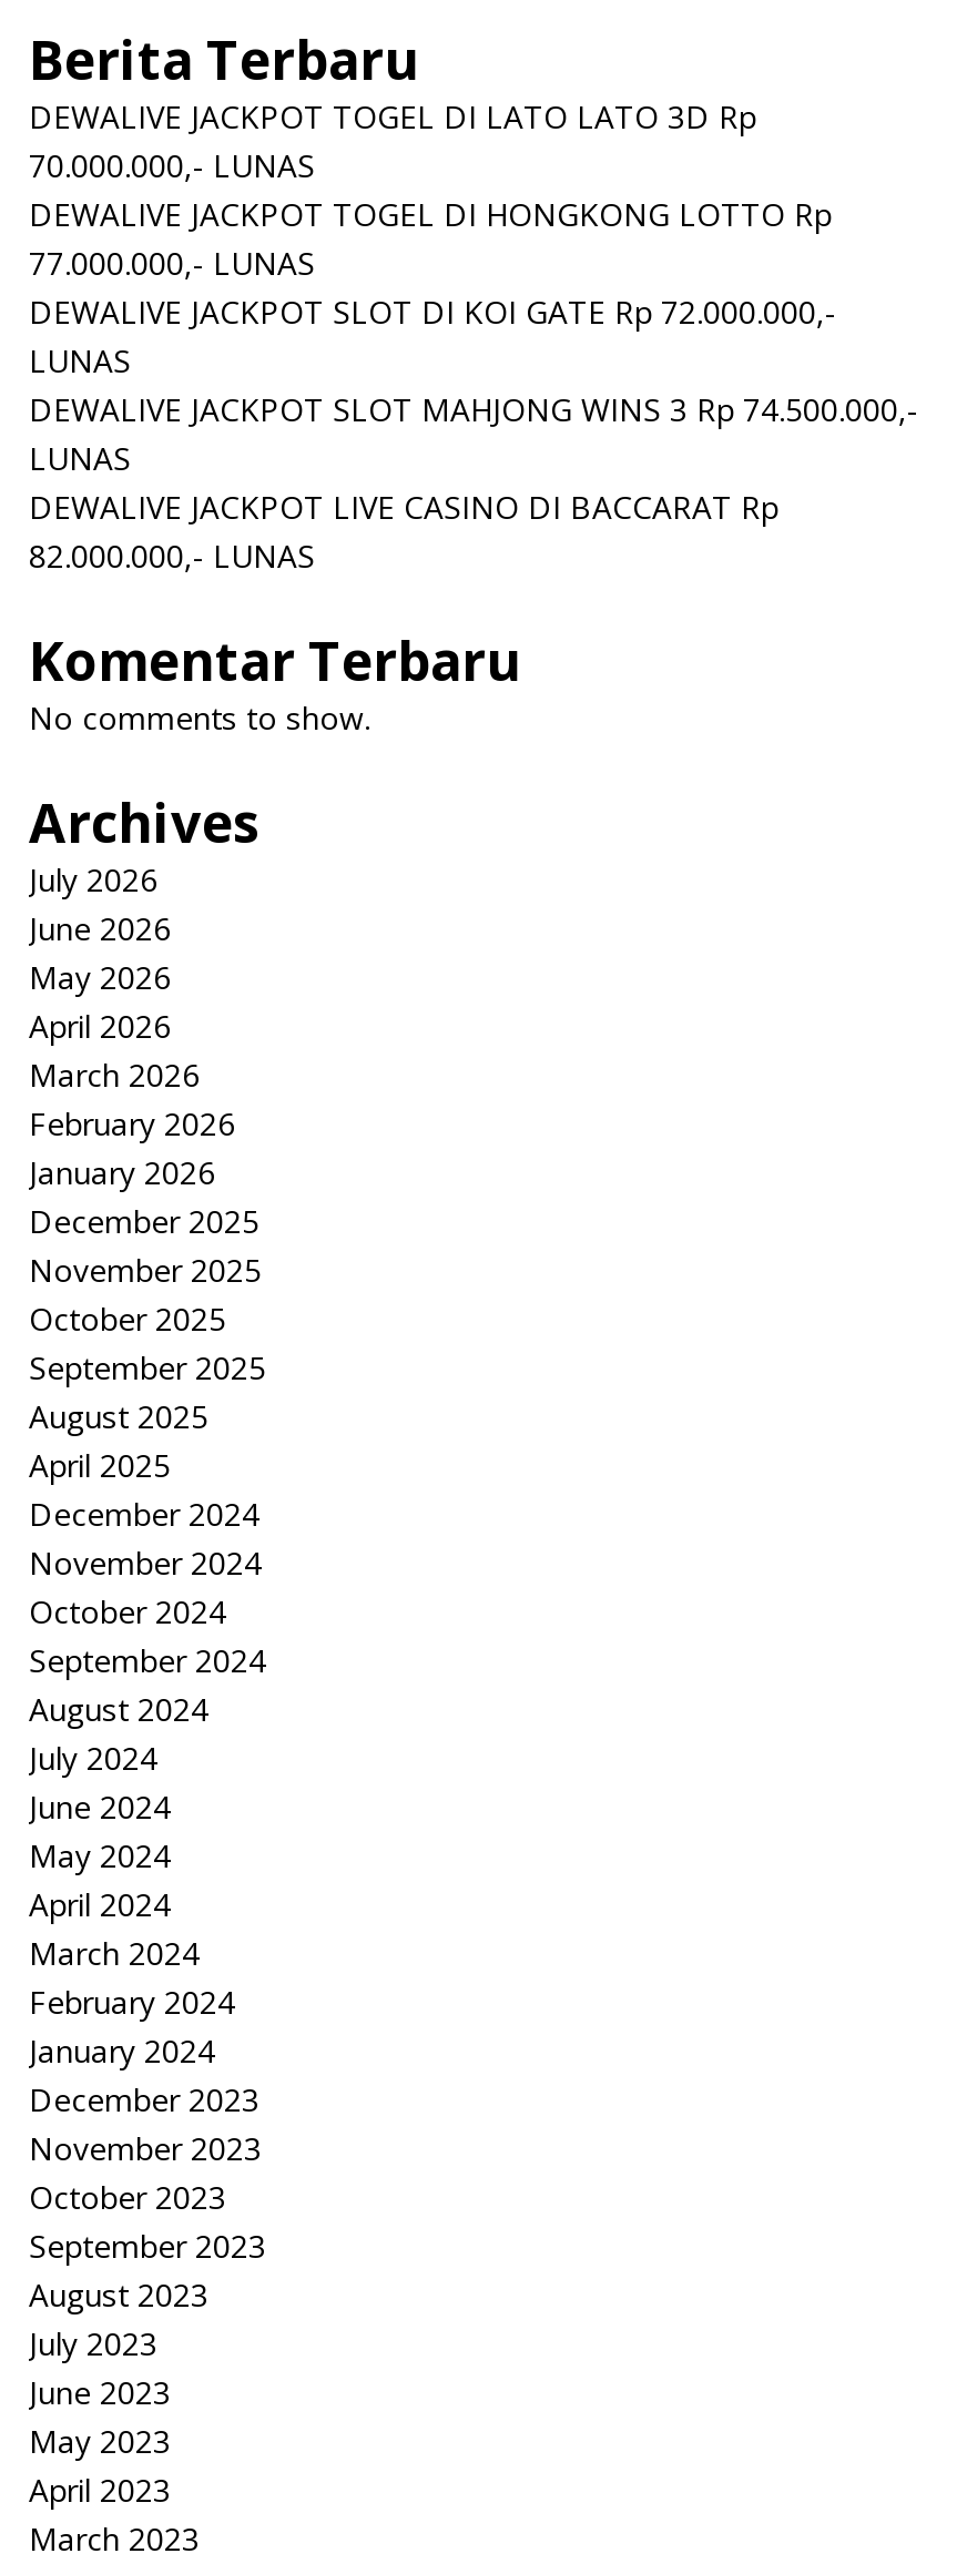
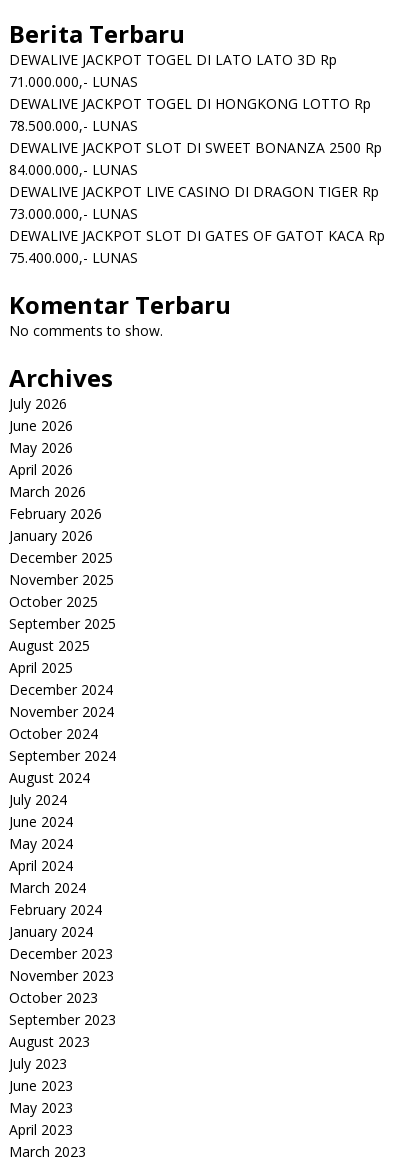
- 70.000.000,- LUNAS
+ 71.000.000,- LUNAS

- 77.000.000,- LUNAS
- DEWALIVE JACKPOT SLOT DI KOI GATE Rp 72.000.000,-
- LUNAS
- DEWALIVE JACKPOT SLOT MAHJONG WINS 3 Rp 74.500.000,-
- LUNAS
- DEWALIVE JACKPOT LIVE CASINO DI BACCARAT Rp
- 82.000.000,- LUNAS
+ 78.500.000,- LUNAS
+ DEWALIVE JACKPOT SLOT DI SWEET BONANZA 2500 Rp
+ 84.000.000,- LUNAS
+ DEWALIVE JACKPOT LIVE CASINO DI DRAGON TIGER Rp
+ 73.000.000,- LUNAS
+ DEWALIVE JACKPOT SLOT DI GATES OF GATOT KACA Rp
+ 75.400.000,- LUNAS
